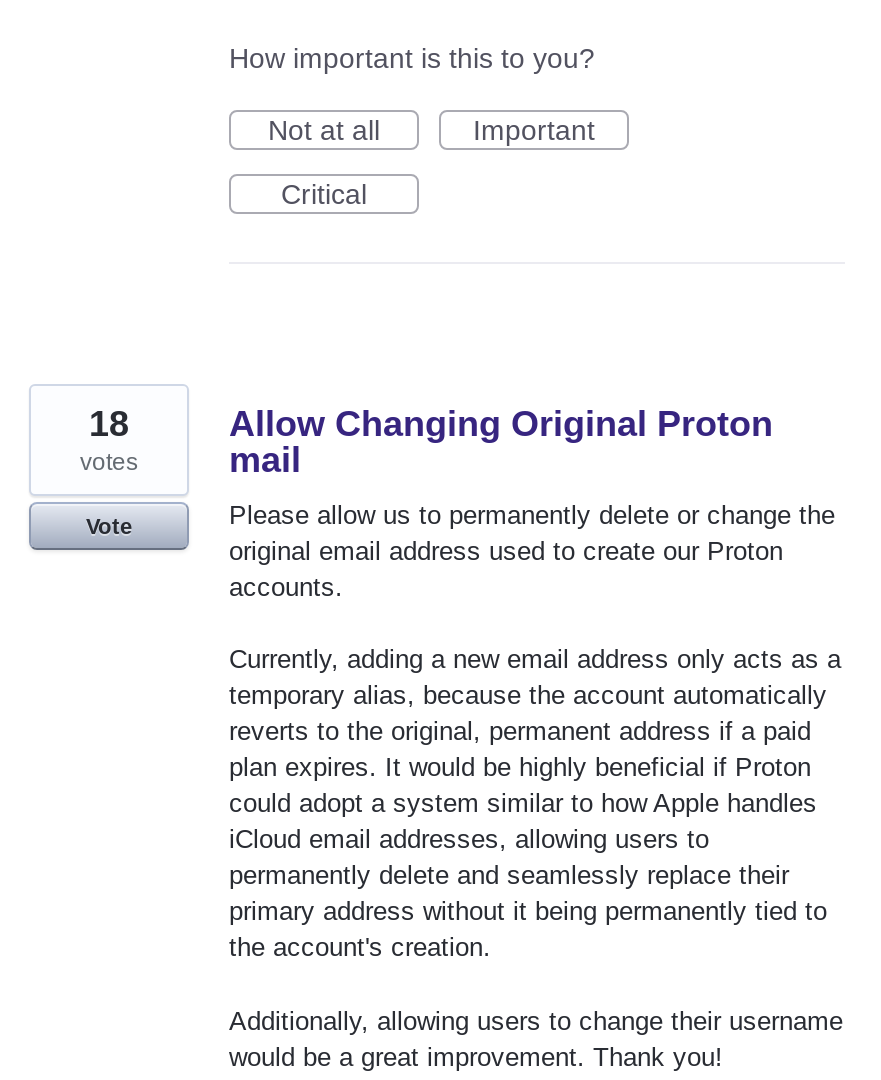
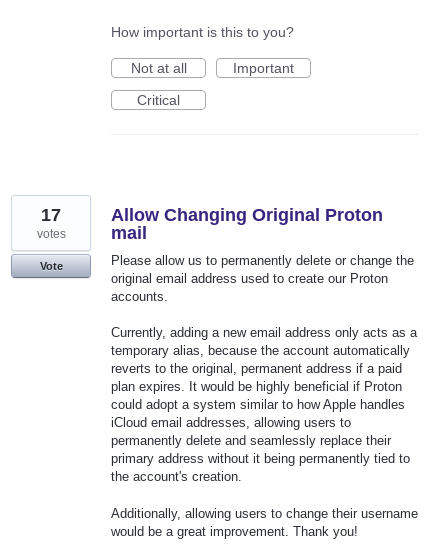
- 18
+ 17
